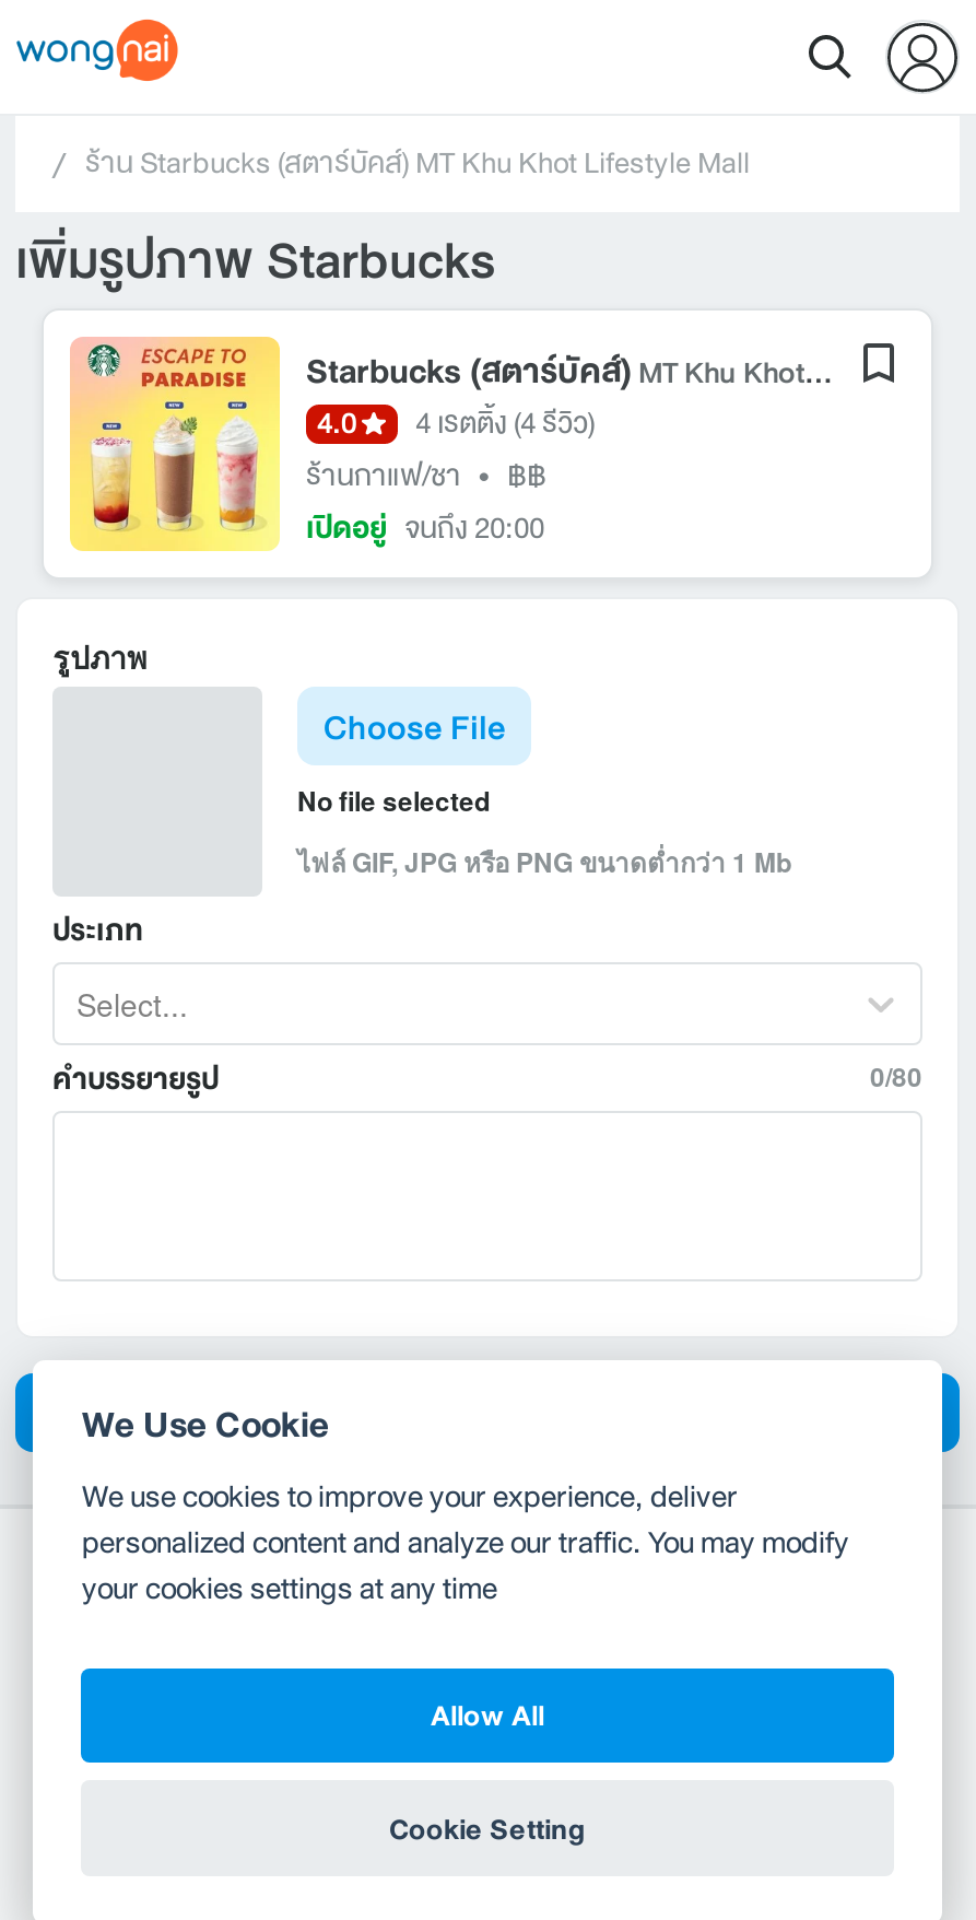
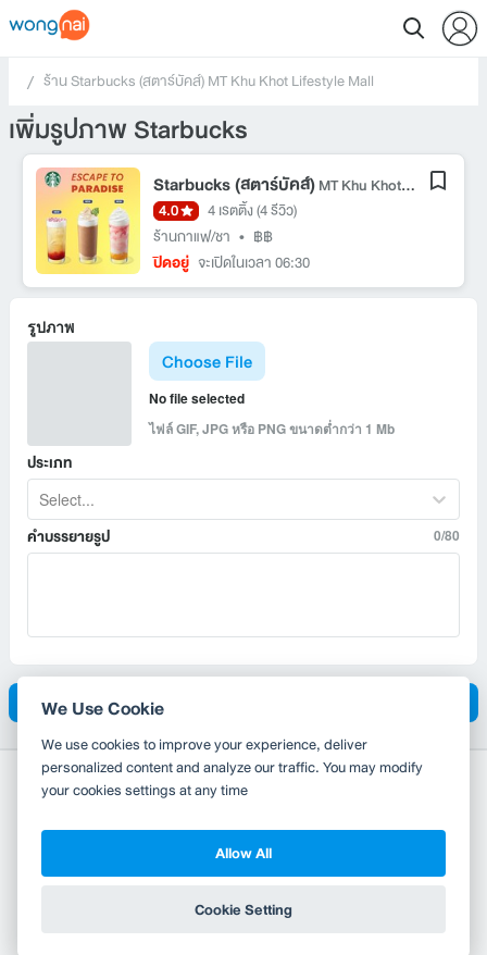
- เปิดอยู่ จนถึง 20:00
+ ปิดอยู่ จะเปิดในเวลา 06:30
